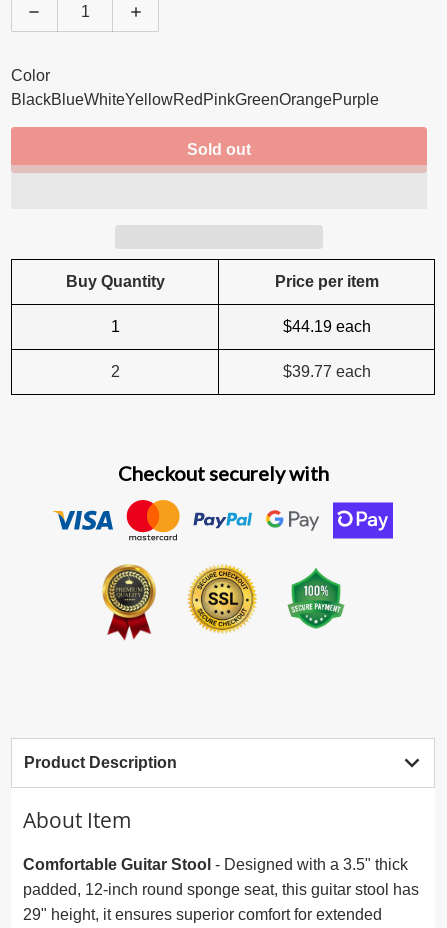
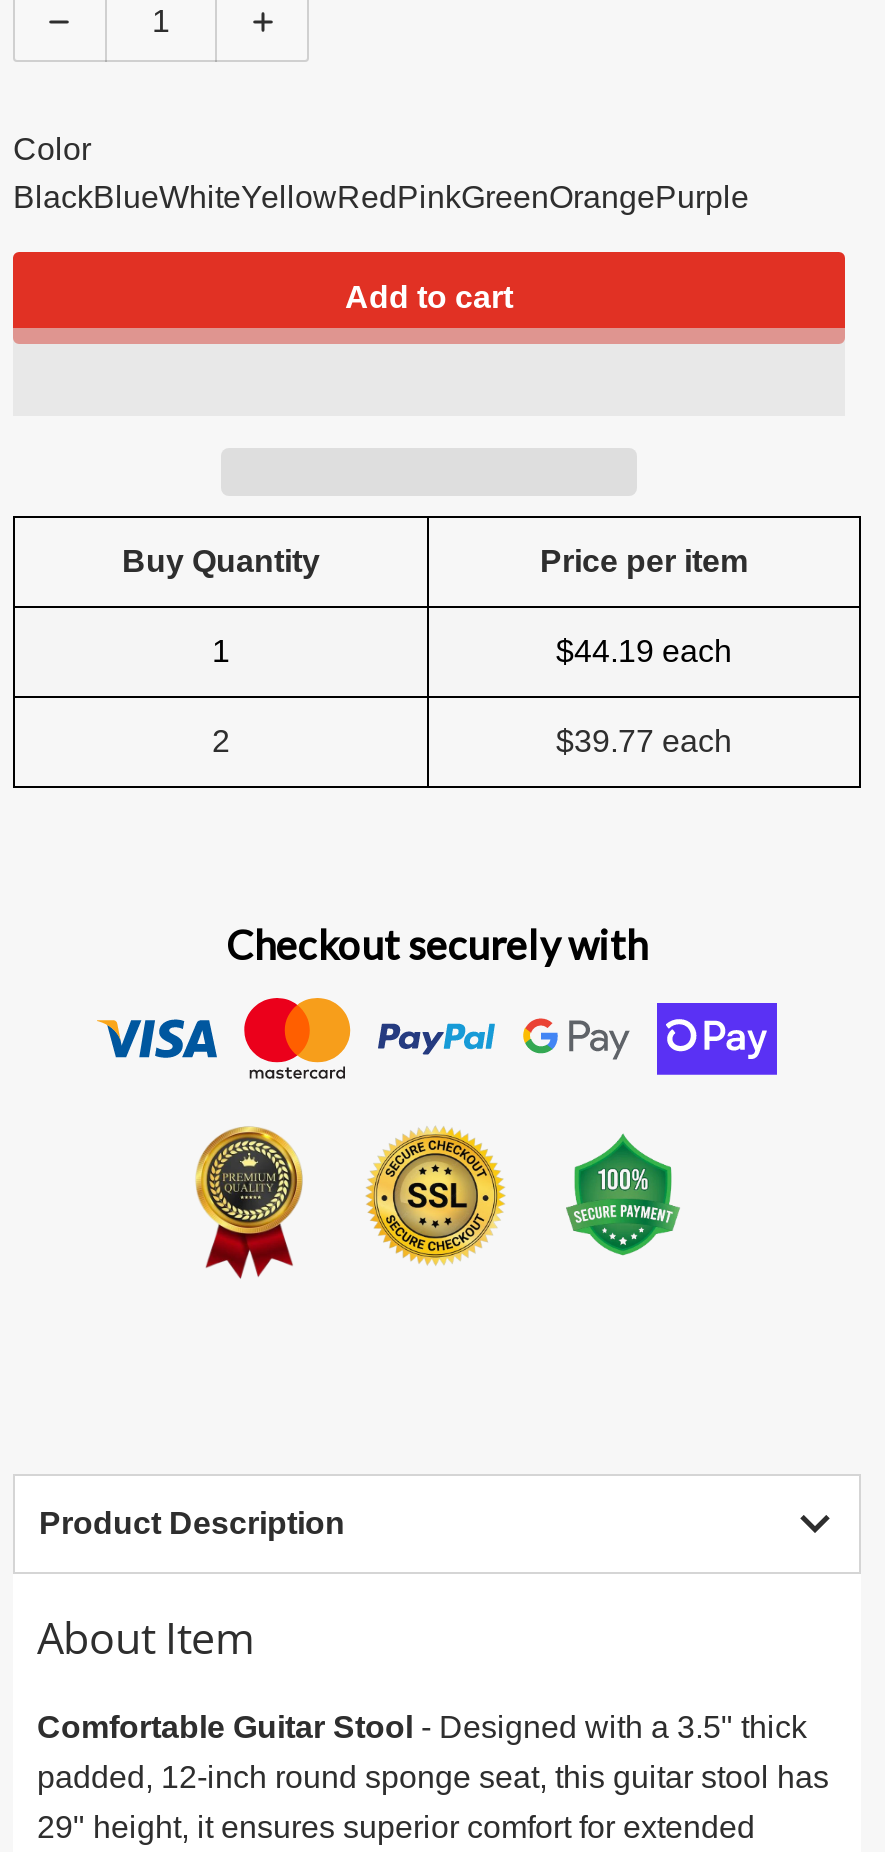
- Sold out
+ Add to cart
